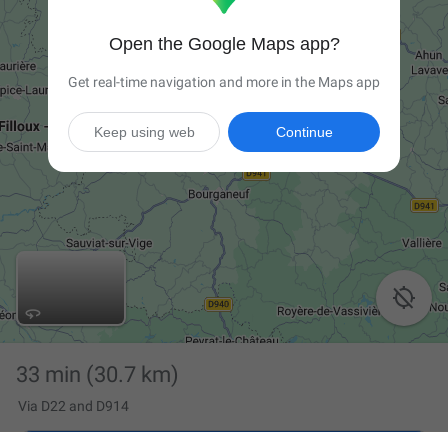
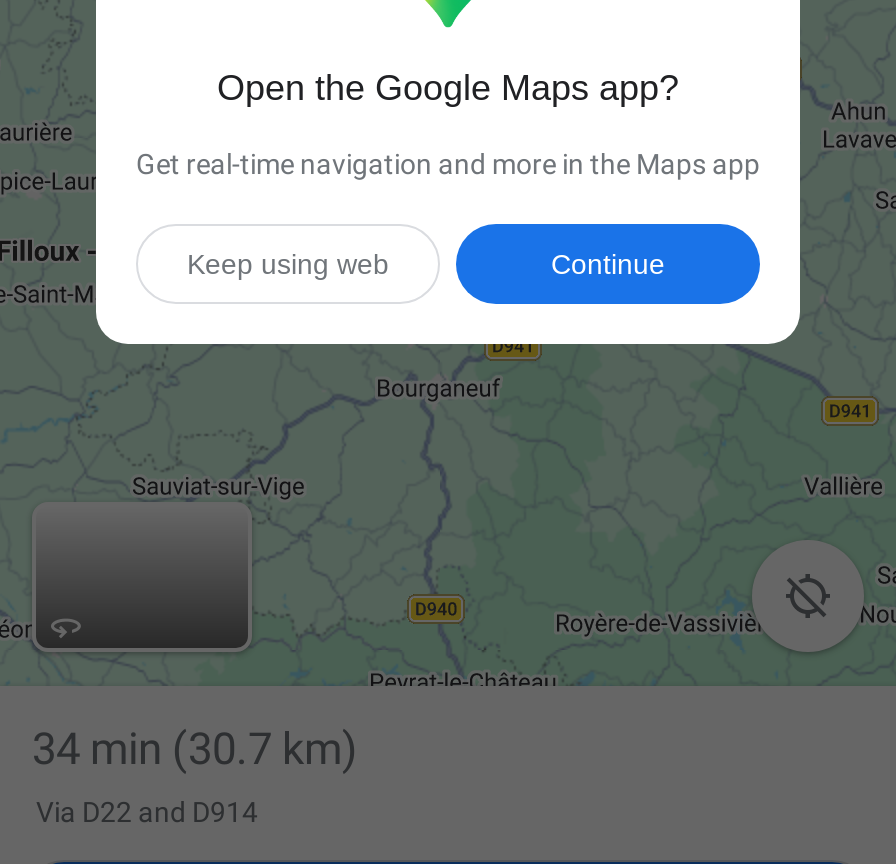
- 33 min (30.7 km)
+ 34 min (30.7 km)
